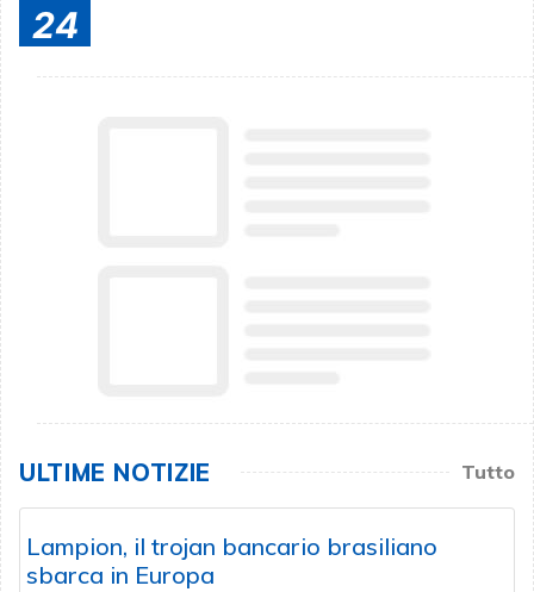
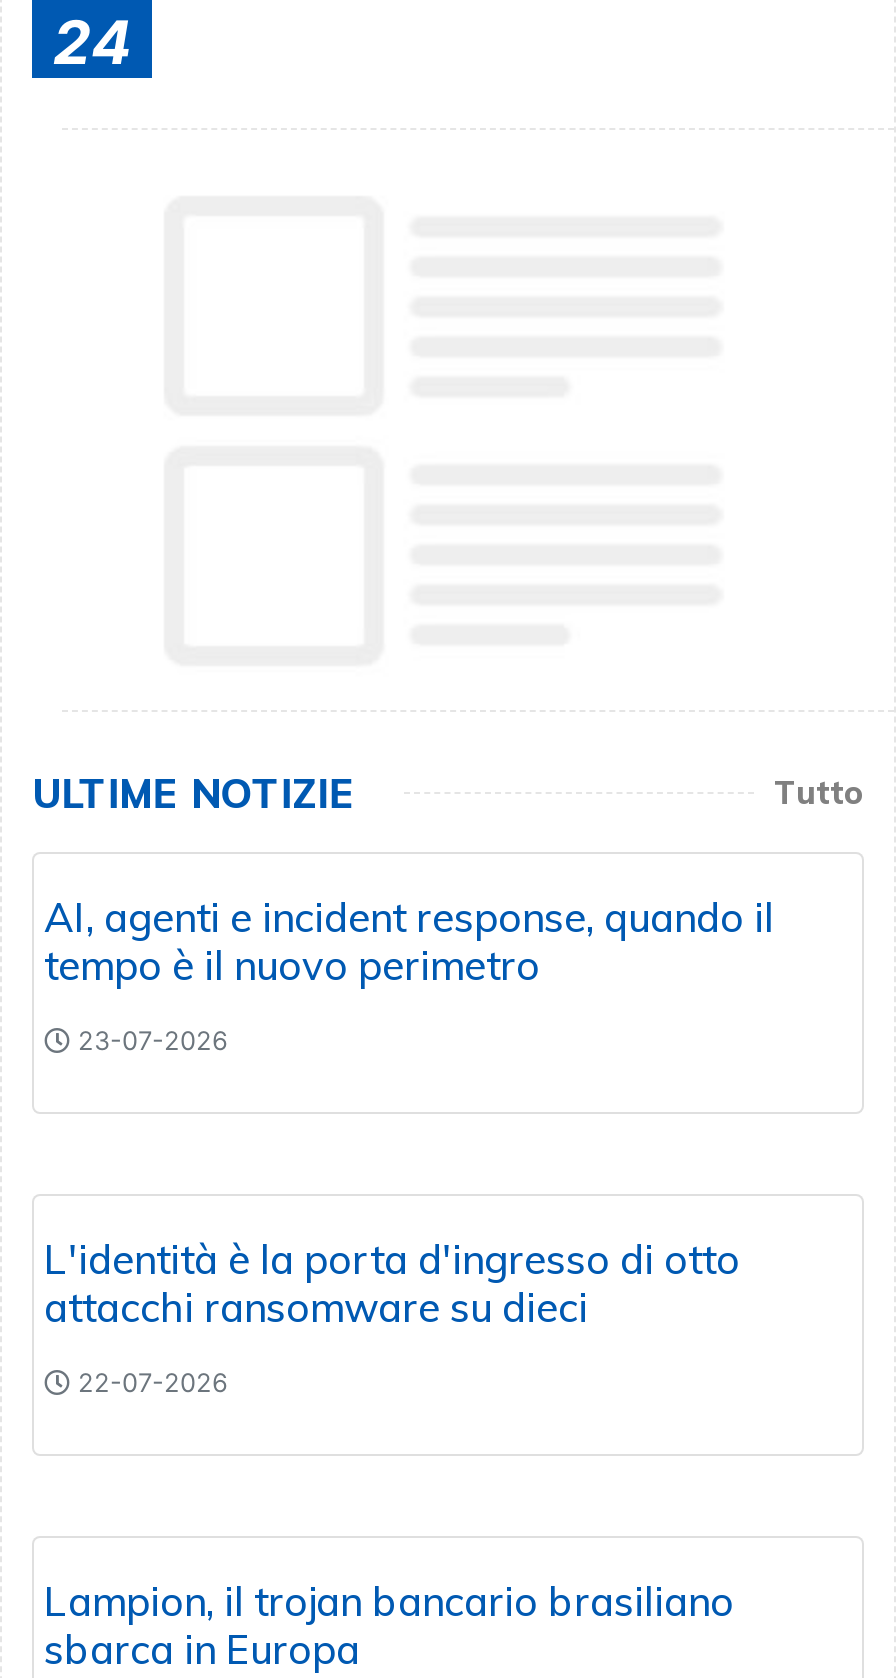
+ AI, agenti e incident response, quando il
+ tempo è il nuovo perimetro
+ 23-07-2026

+ L'identità è la porta d'ingresso di otto
+ attacchi ransomware su dieci
+ 22-07-2026
